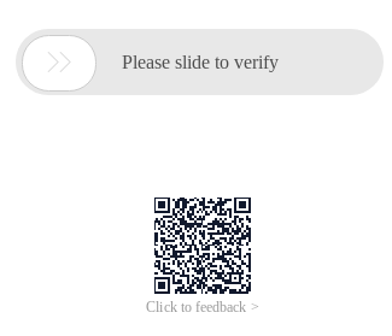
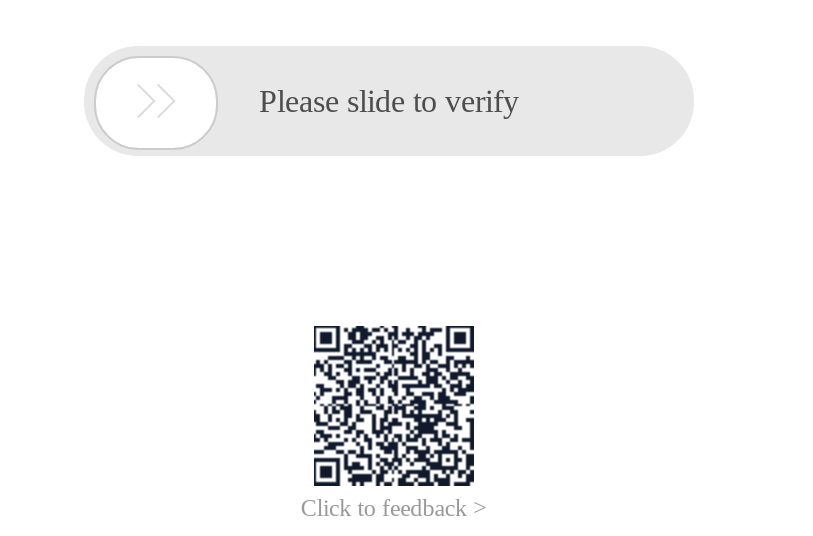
- [image]
+ [image]
